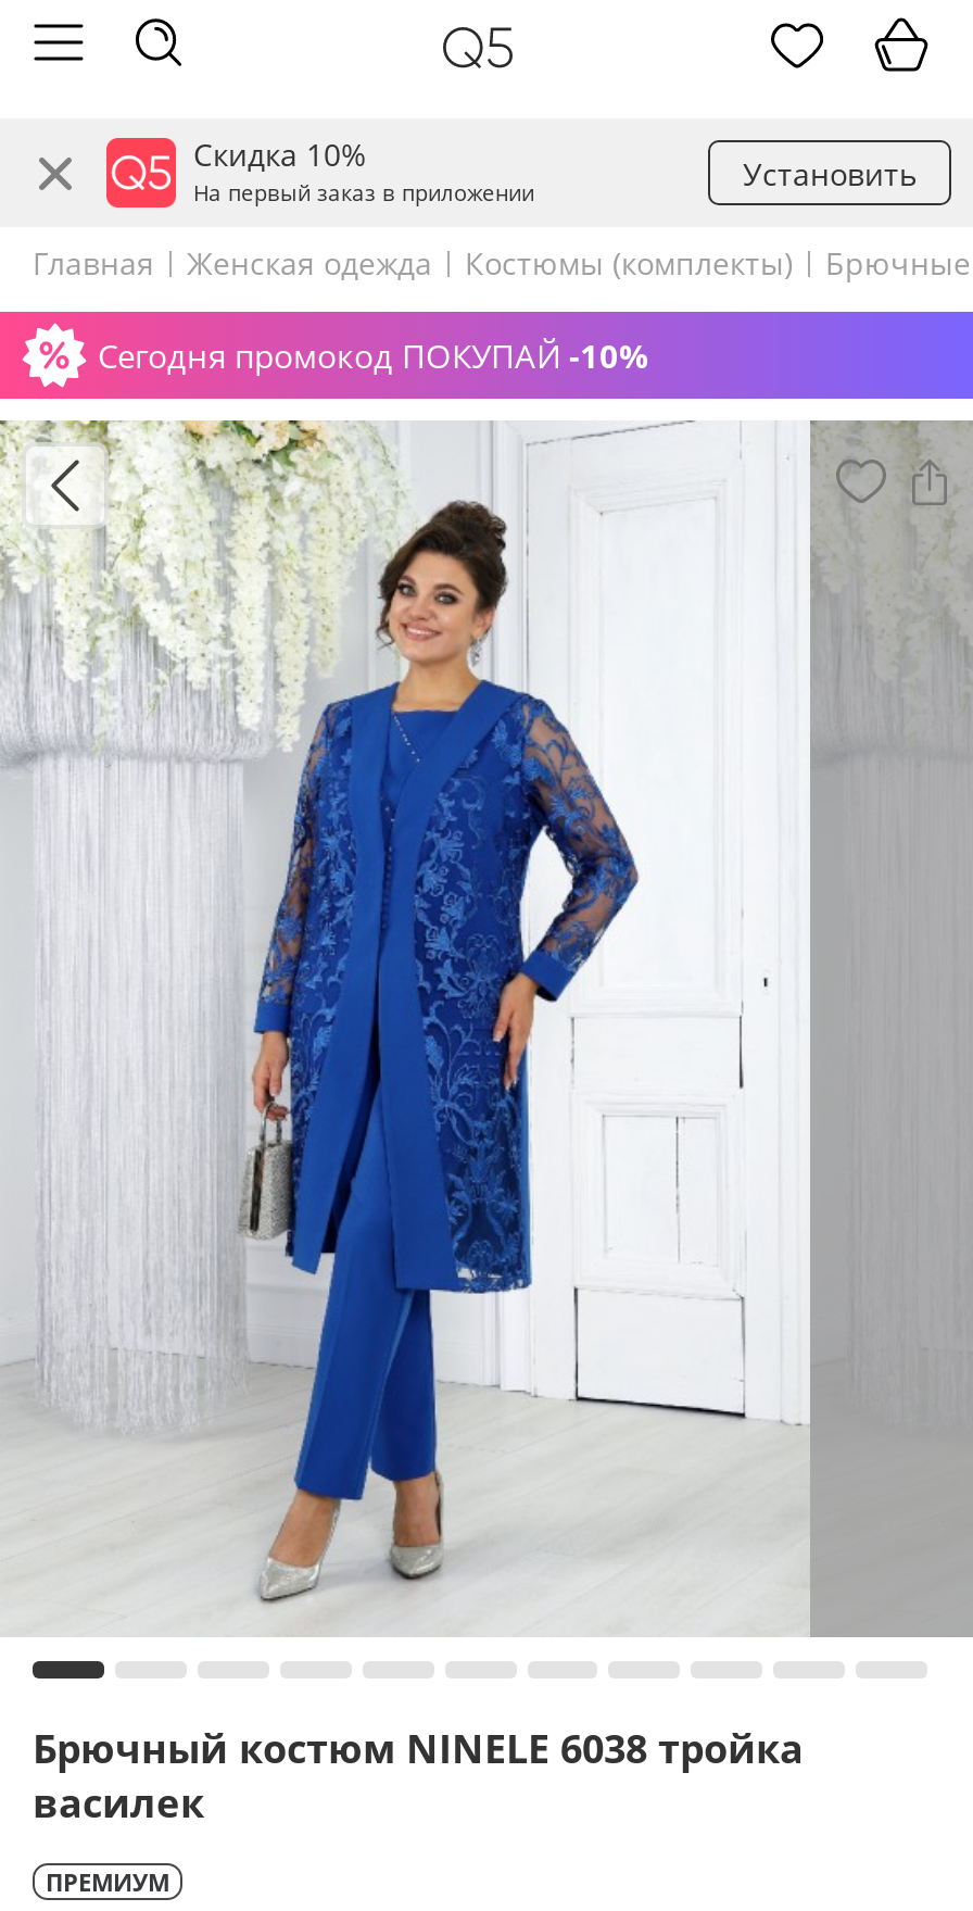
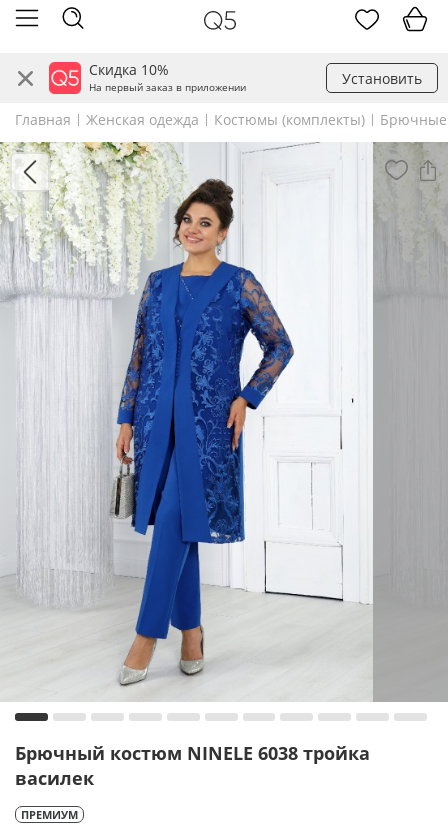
- Сегодня промокод ПОКУПАЙ -10%
